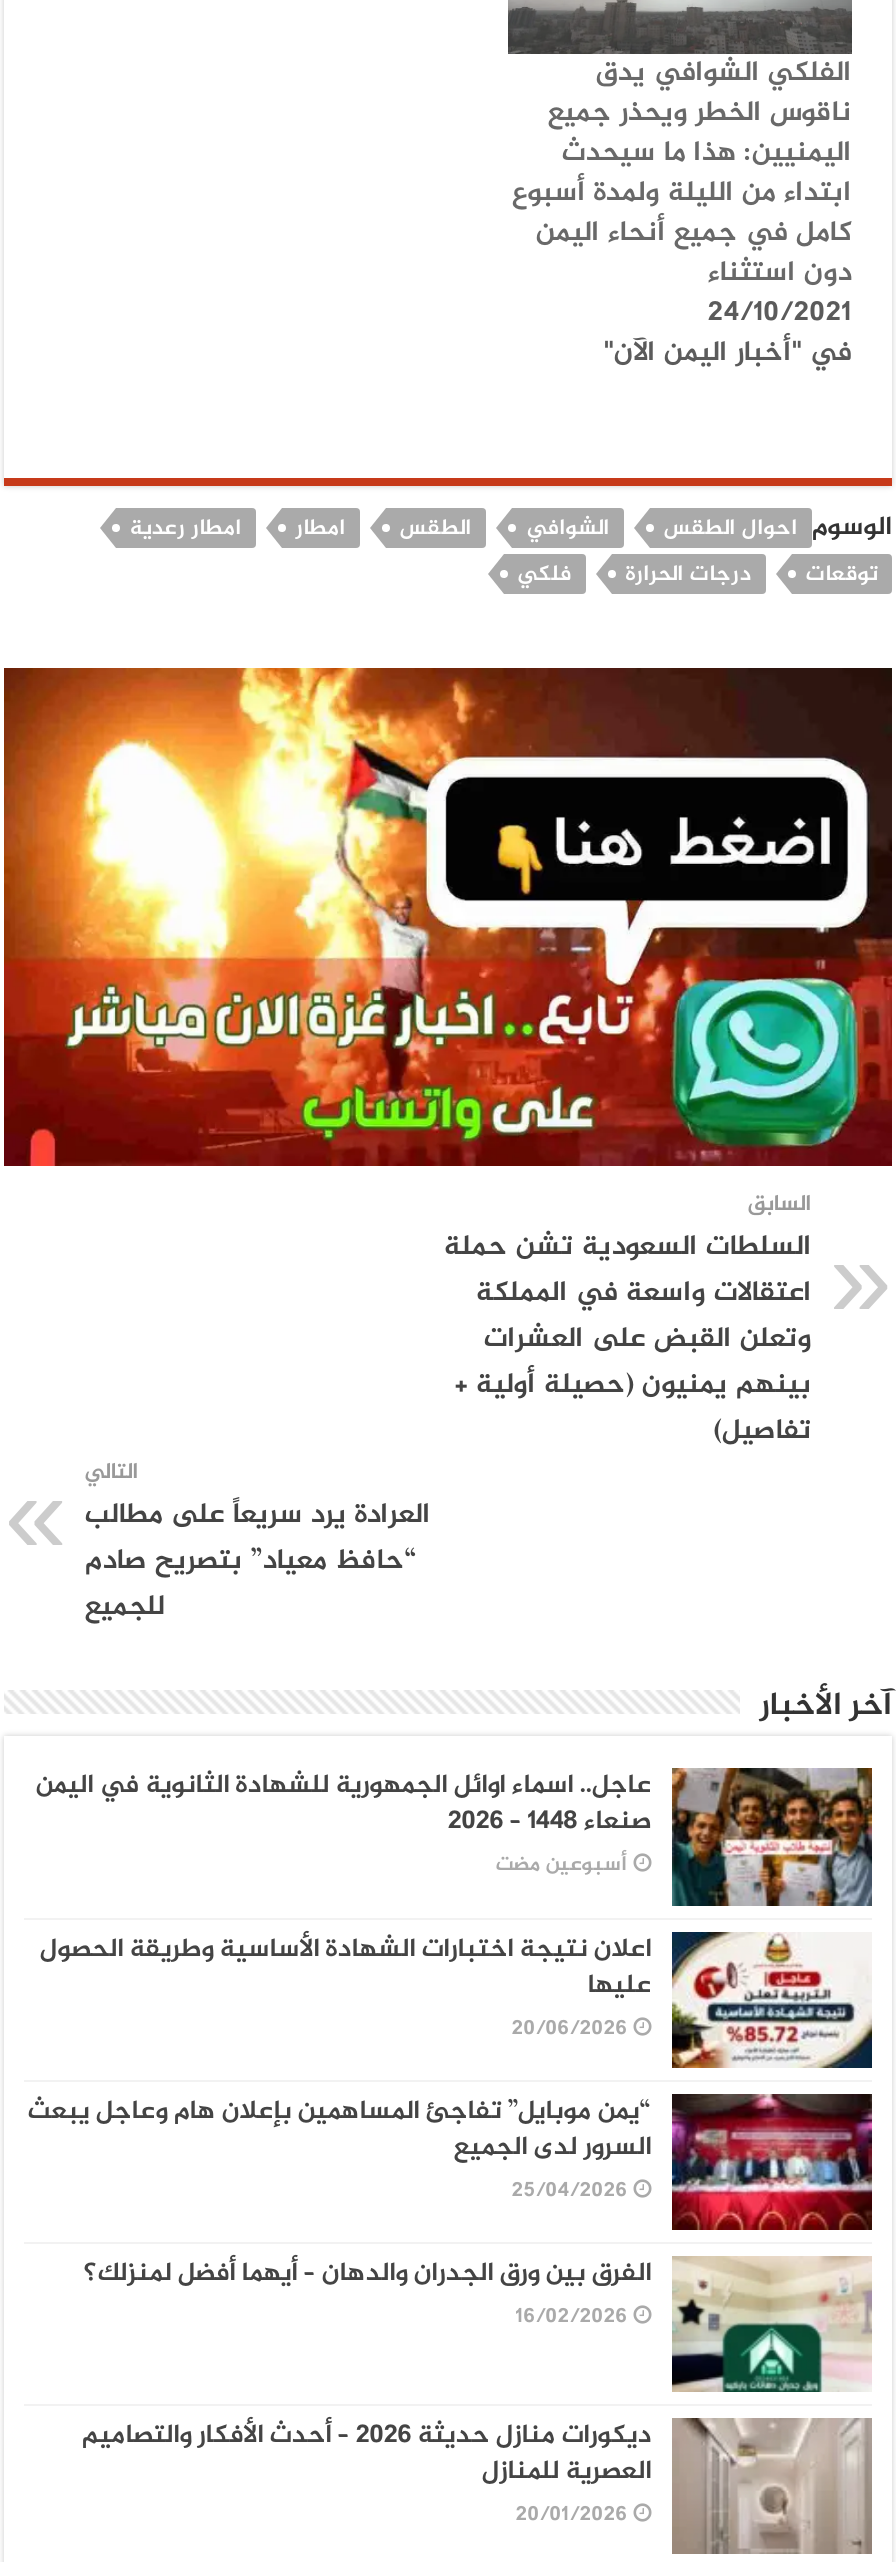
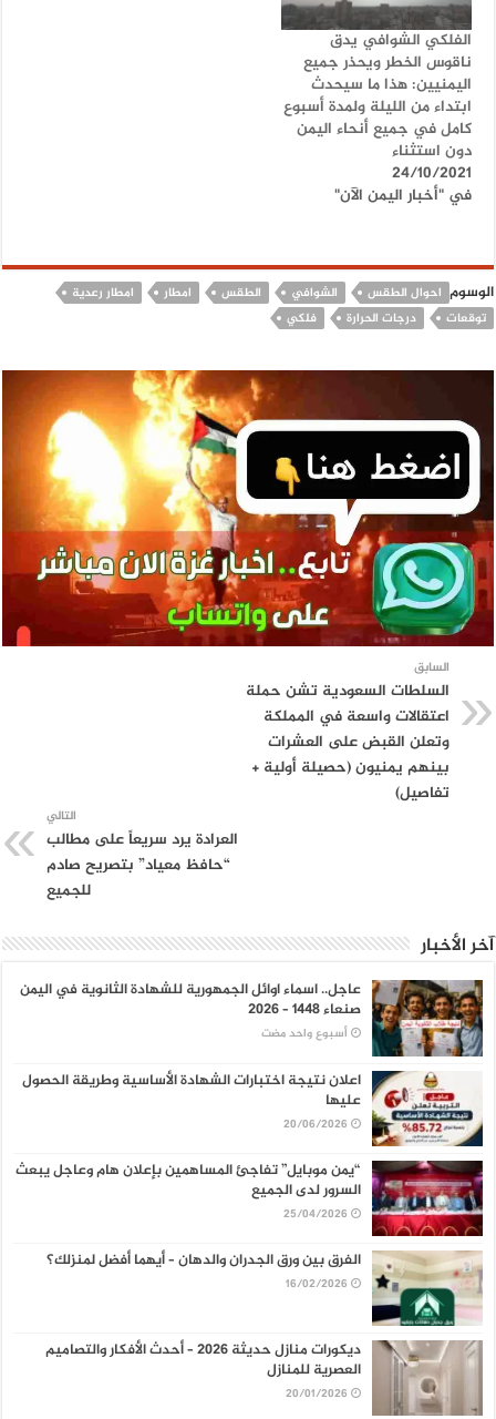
- أسبوعين مضت
+ أسبوع واحد مضت
